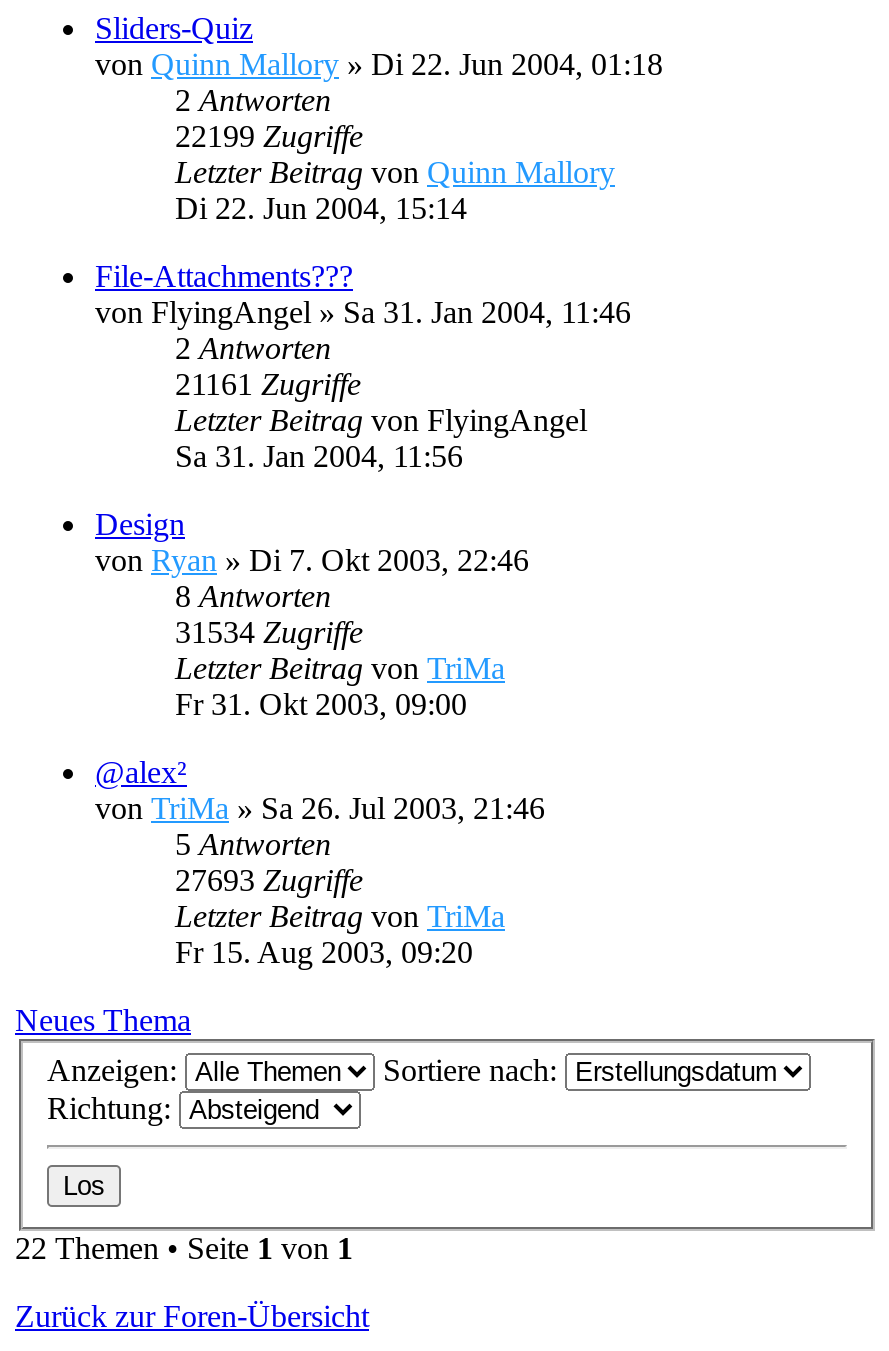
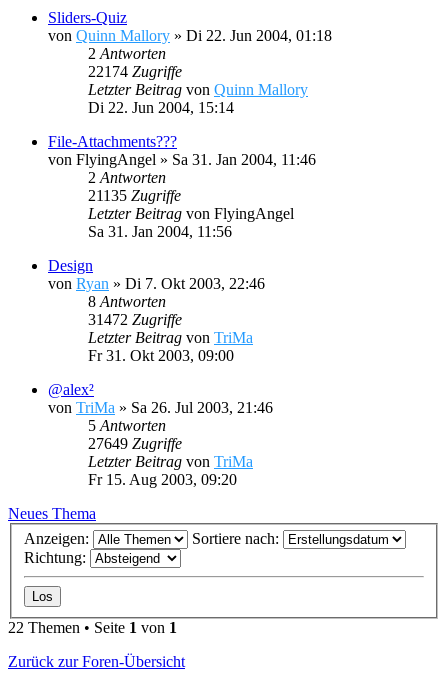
- 22199 Zugriffe
+ 22174 Zugriffe

- 21161 Zugriffe
+ 21135 Zugriffe

- 31534 Zugriffe
+ 31472 Zugriffe

- 27693 Zugriffe
+ 27649 Zugriffe
